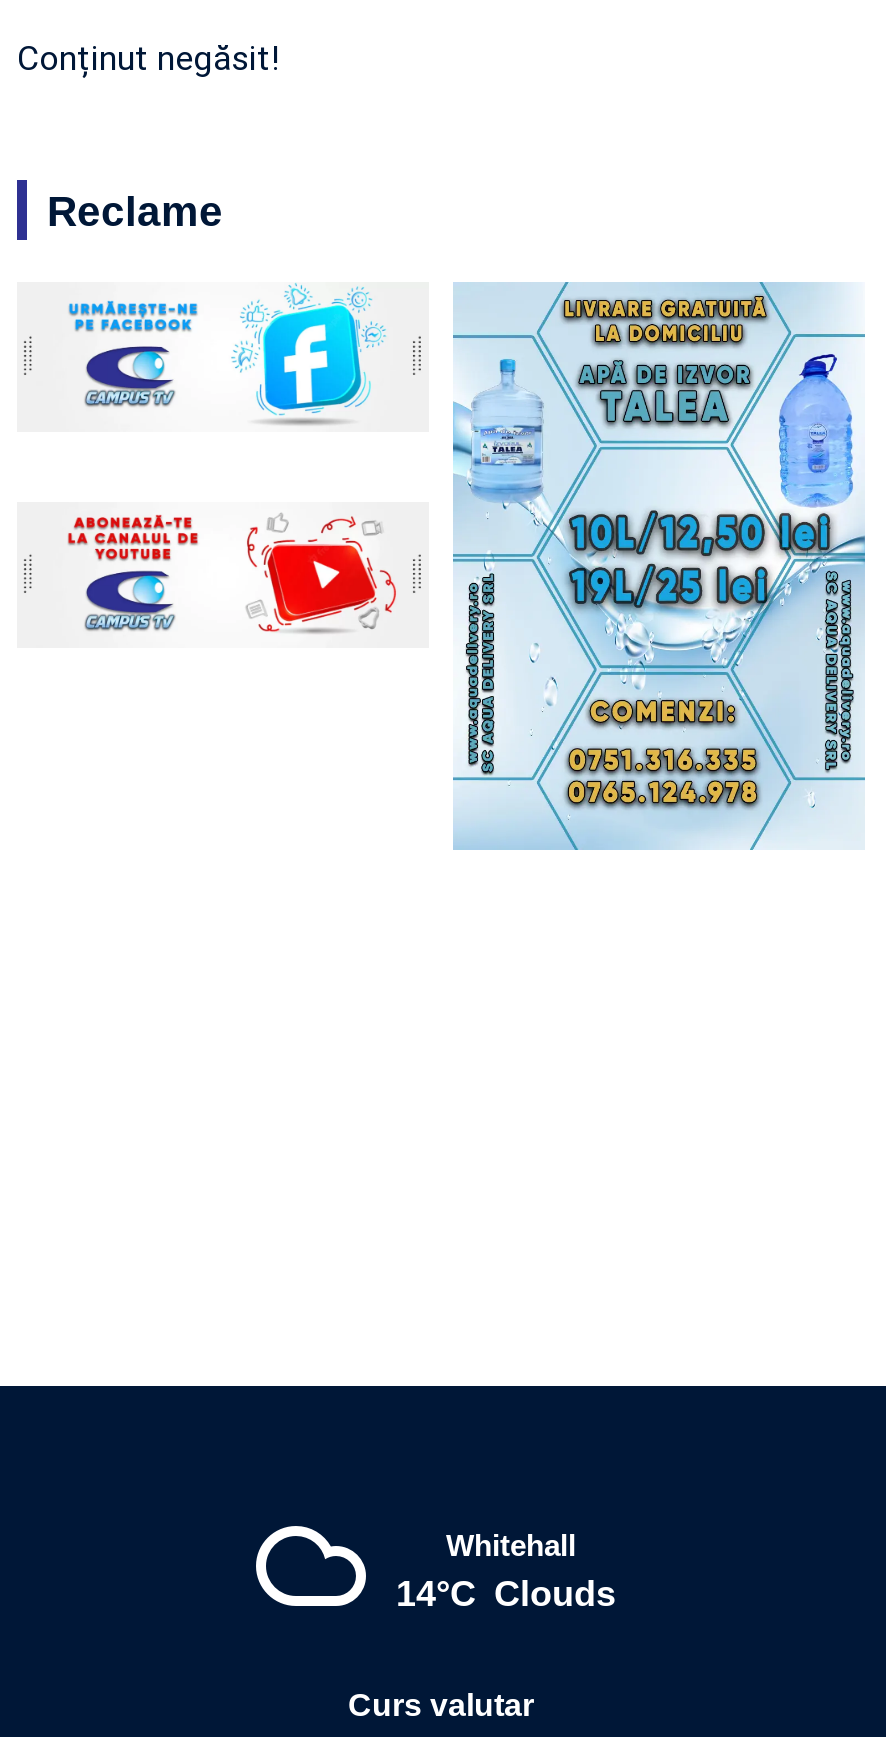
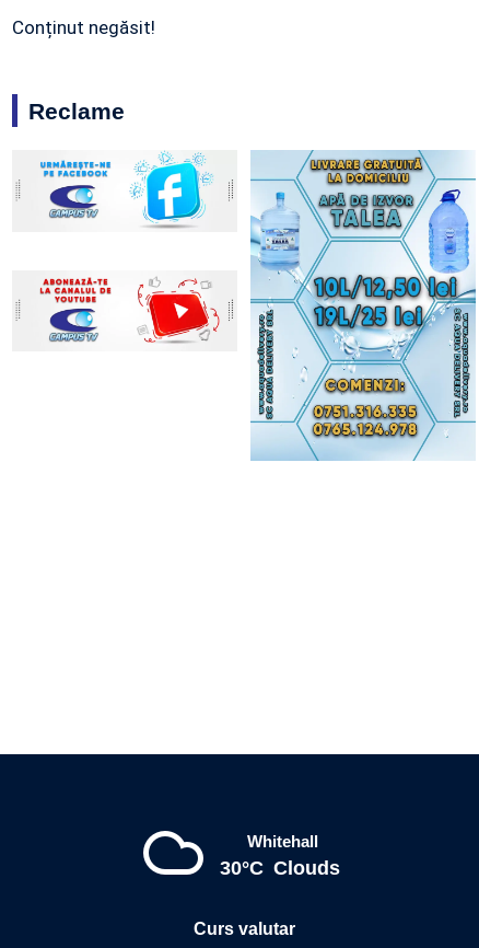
- 14°C Clouds
+ 30°C Clouds
